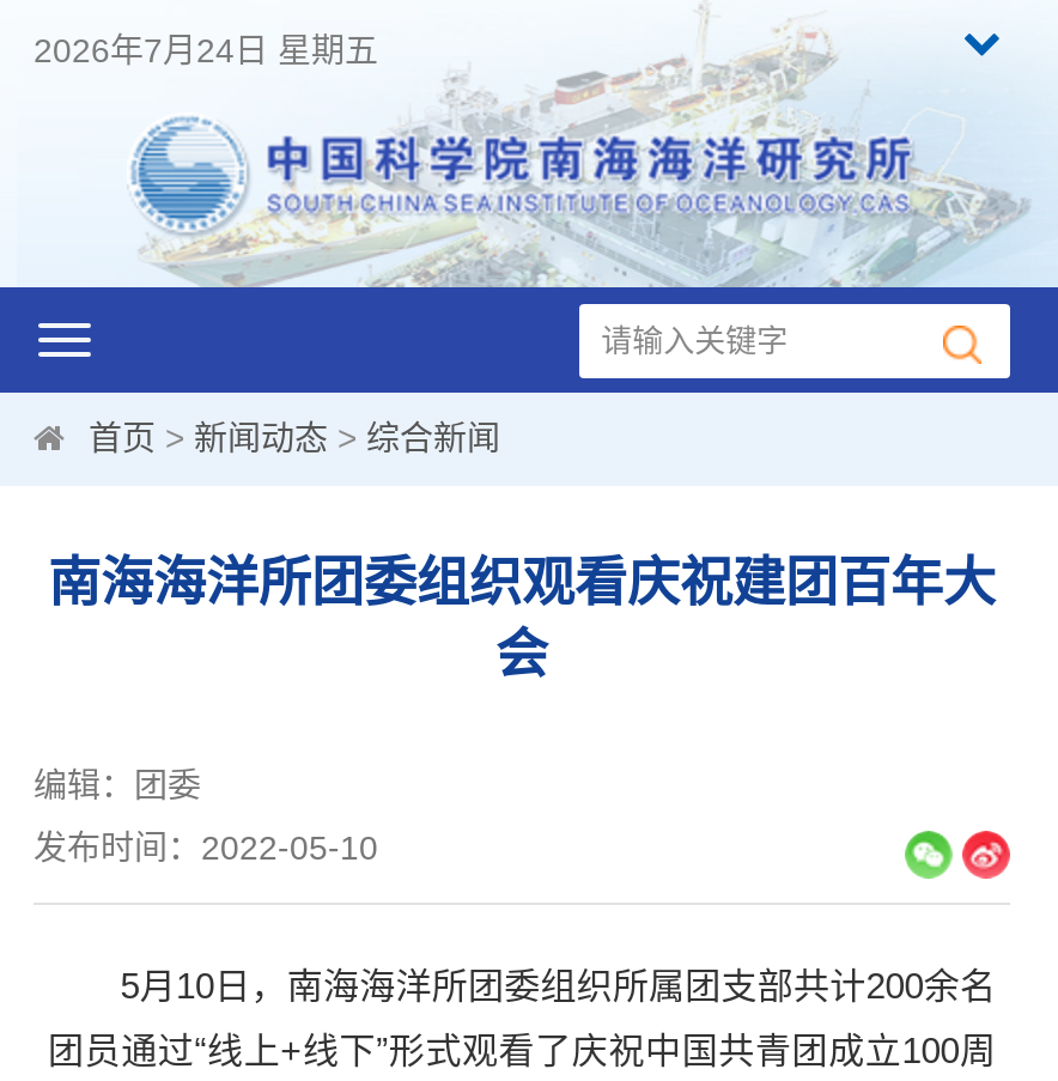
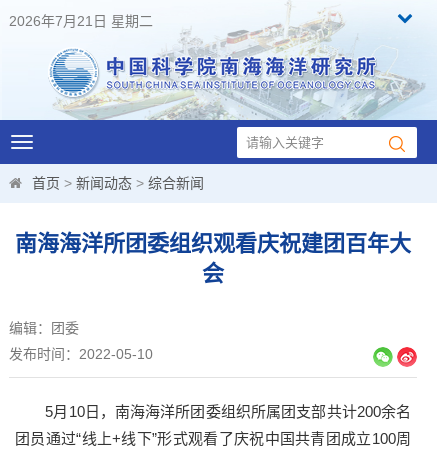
- 2026年7月24日 星期五
+ 2026年7月21日 星期二
